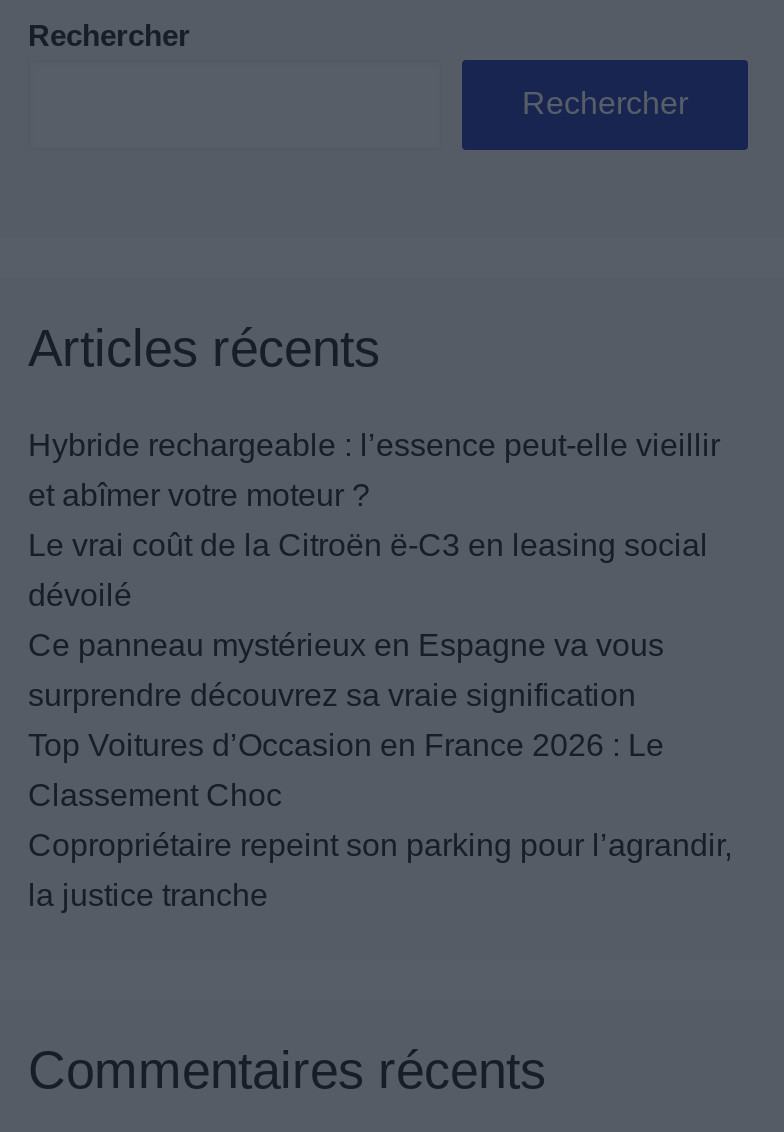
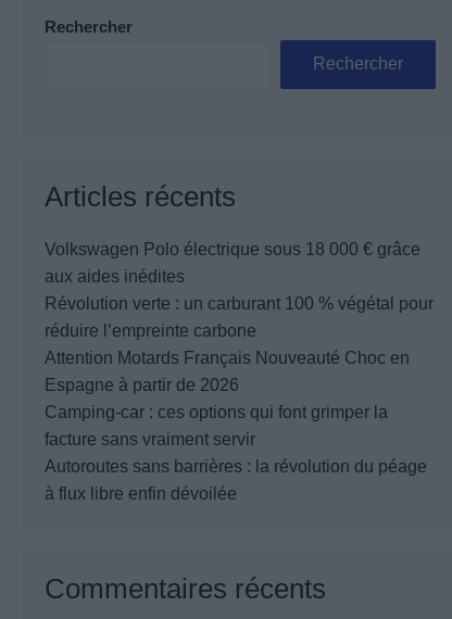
- Hybride rechargeable : l’essence peut-elle vieillir
+ Volkswagen Polo électrique sous 18 000 € grâce

- et abîmer votre moteur ?
+ aux aides inédites

- Le vrai coût de la Citroën ë-C3 en leasing social
+ Révolution verte : un carburant 100 % végétal pour

- dévoilé
+ réduire l’empreinte carbone

- Ce panneau mystérieux en Espagne va vous
+ Attention Motards Français Nouveauté Choc en

- surprendre découvrez sa vraie signification
+ Espagne à partir de 2026

- Top Voitures d’Occasion en France 2026 : Le
+ Camping-car : ces options qui font grimper la

- Classement Choc
+ facture sans vraiment servir

- Copropriétaire repeint son parking pour l’agrandir,
+ Autoroutes sans barrières : la révolution du péage

- la justice tranche
+ à flux libre enfin dévoilée
